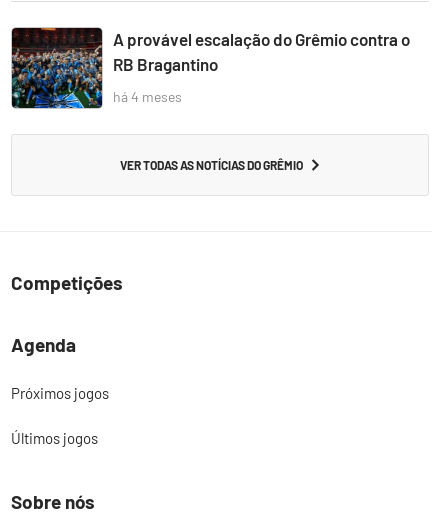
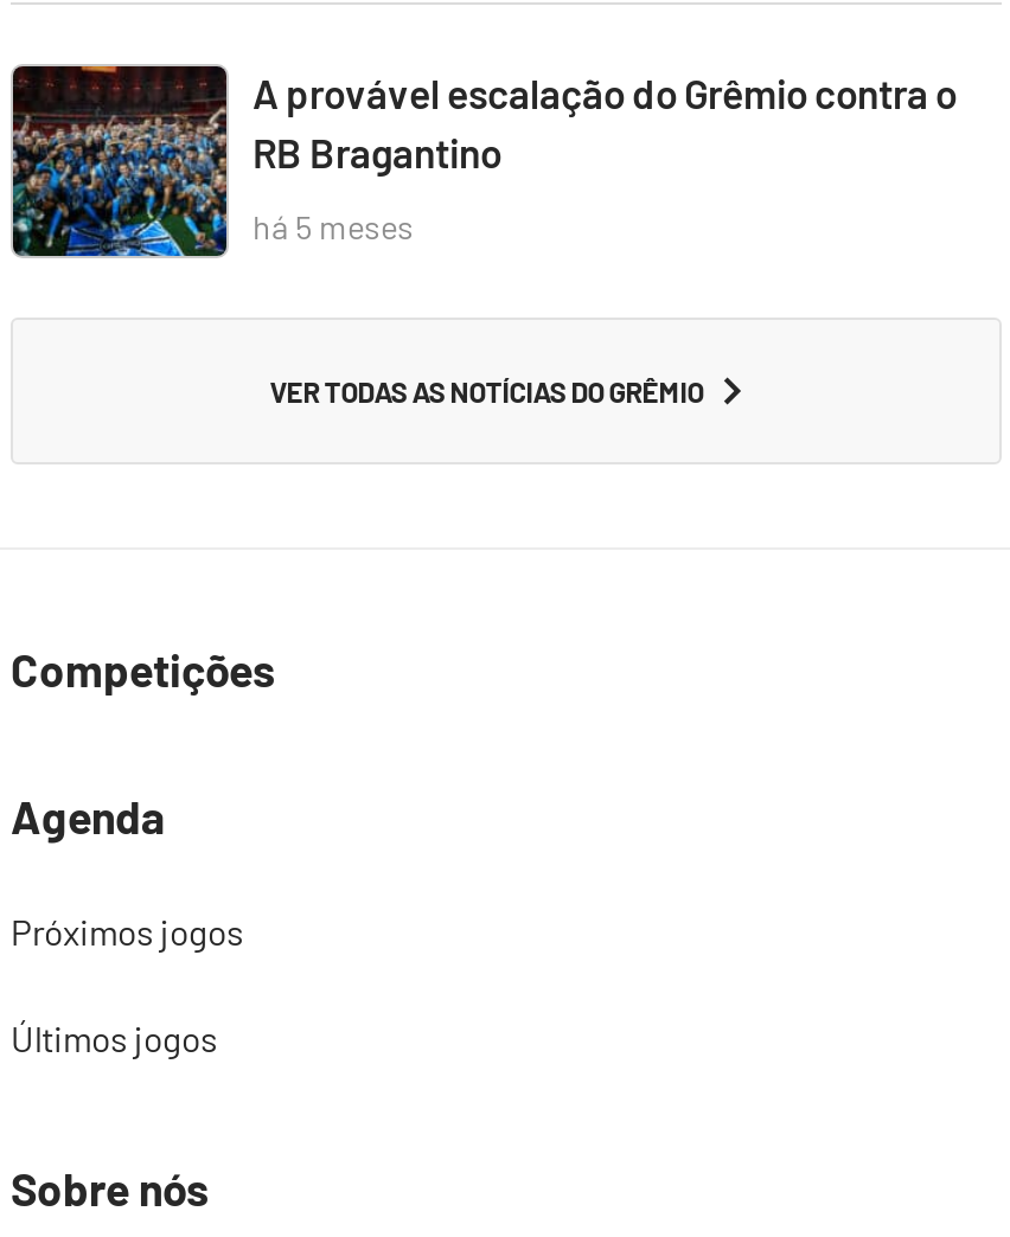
- há 4 meses
+ há 5 meses
